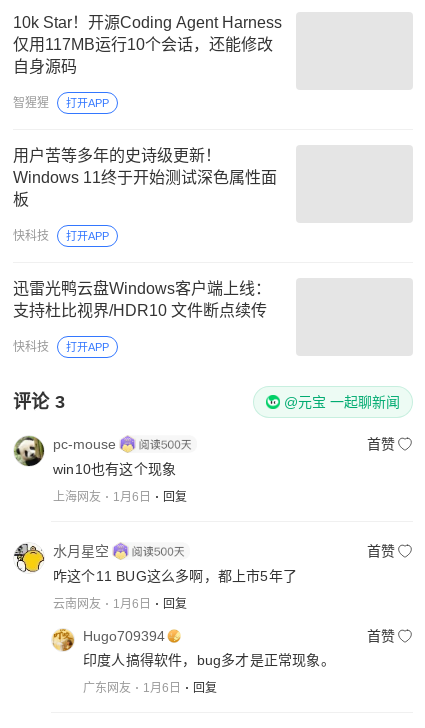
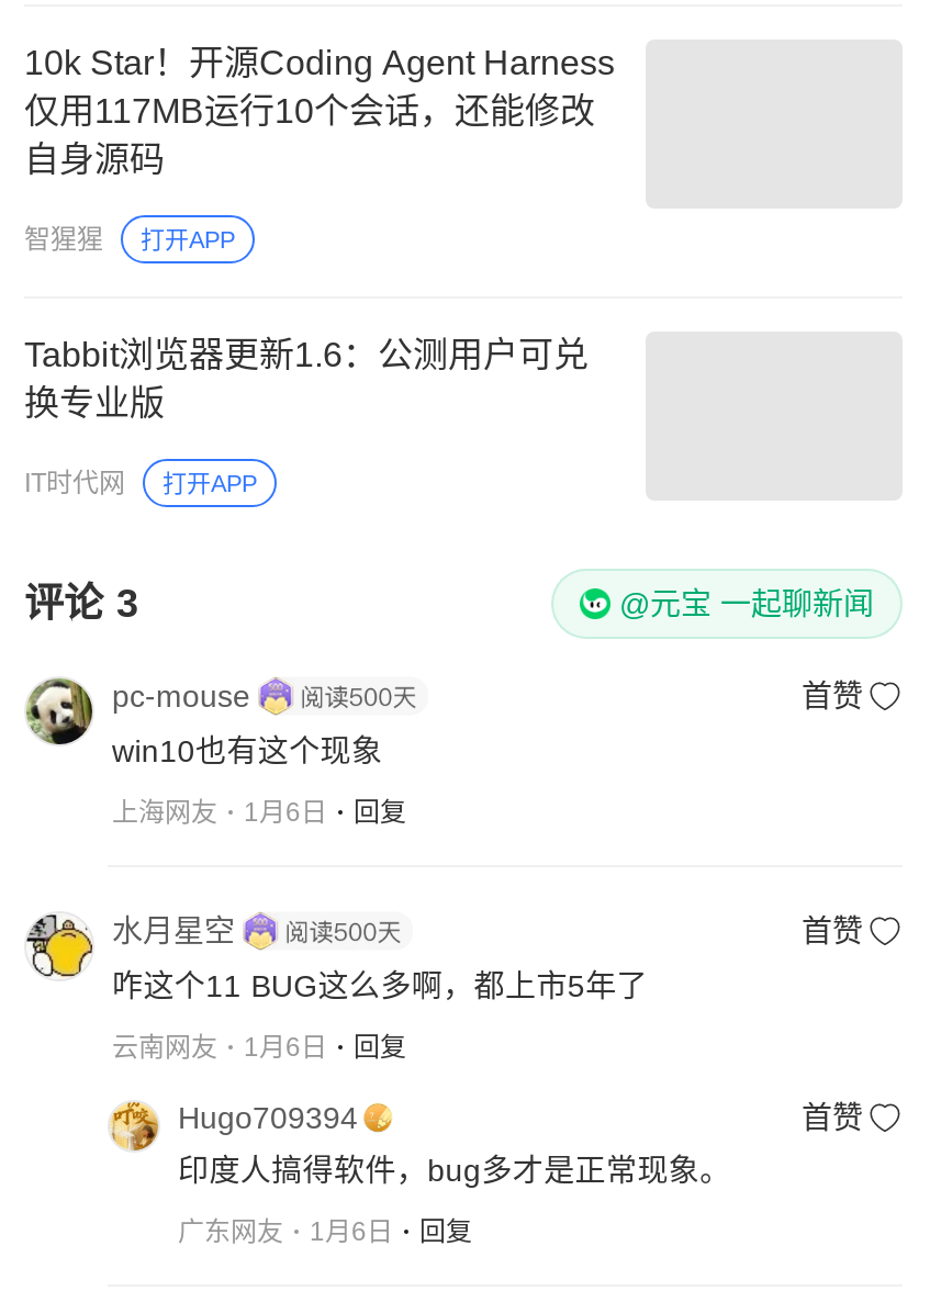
- 用户苦等多年的史诗级更新！
- Windows 11终于开始测试深色属性面
- 板
- 快科技
- 打开APP
- 迅雷光鸭云盘Windows客户端上线：
- 支持杜比视界/HDR10 文件断点续传
- 快科技
+ Tabbit浏览器更新1.6：公测用户可兑
+ 换专业版
+ IT时代网
